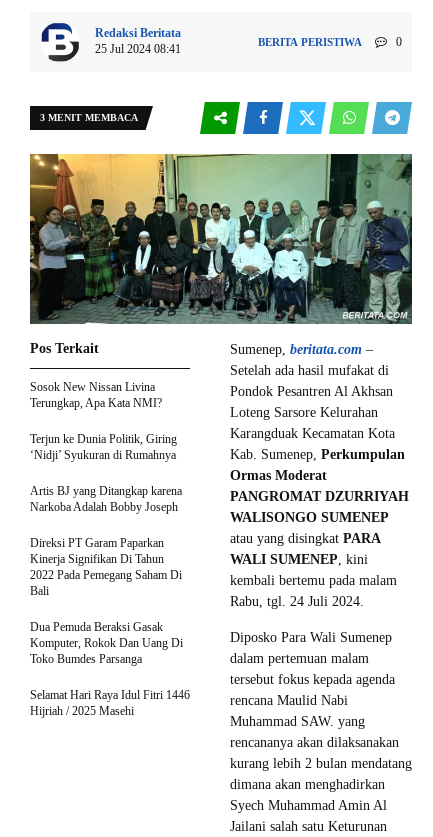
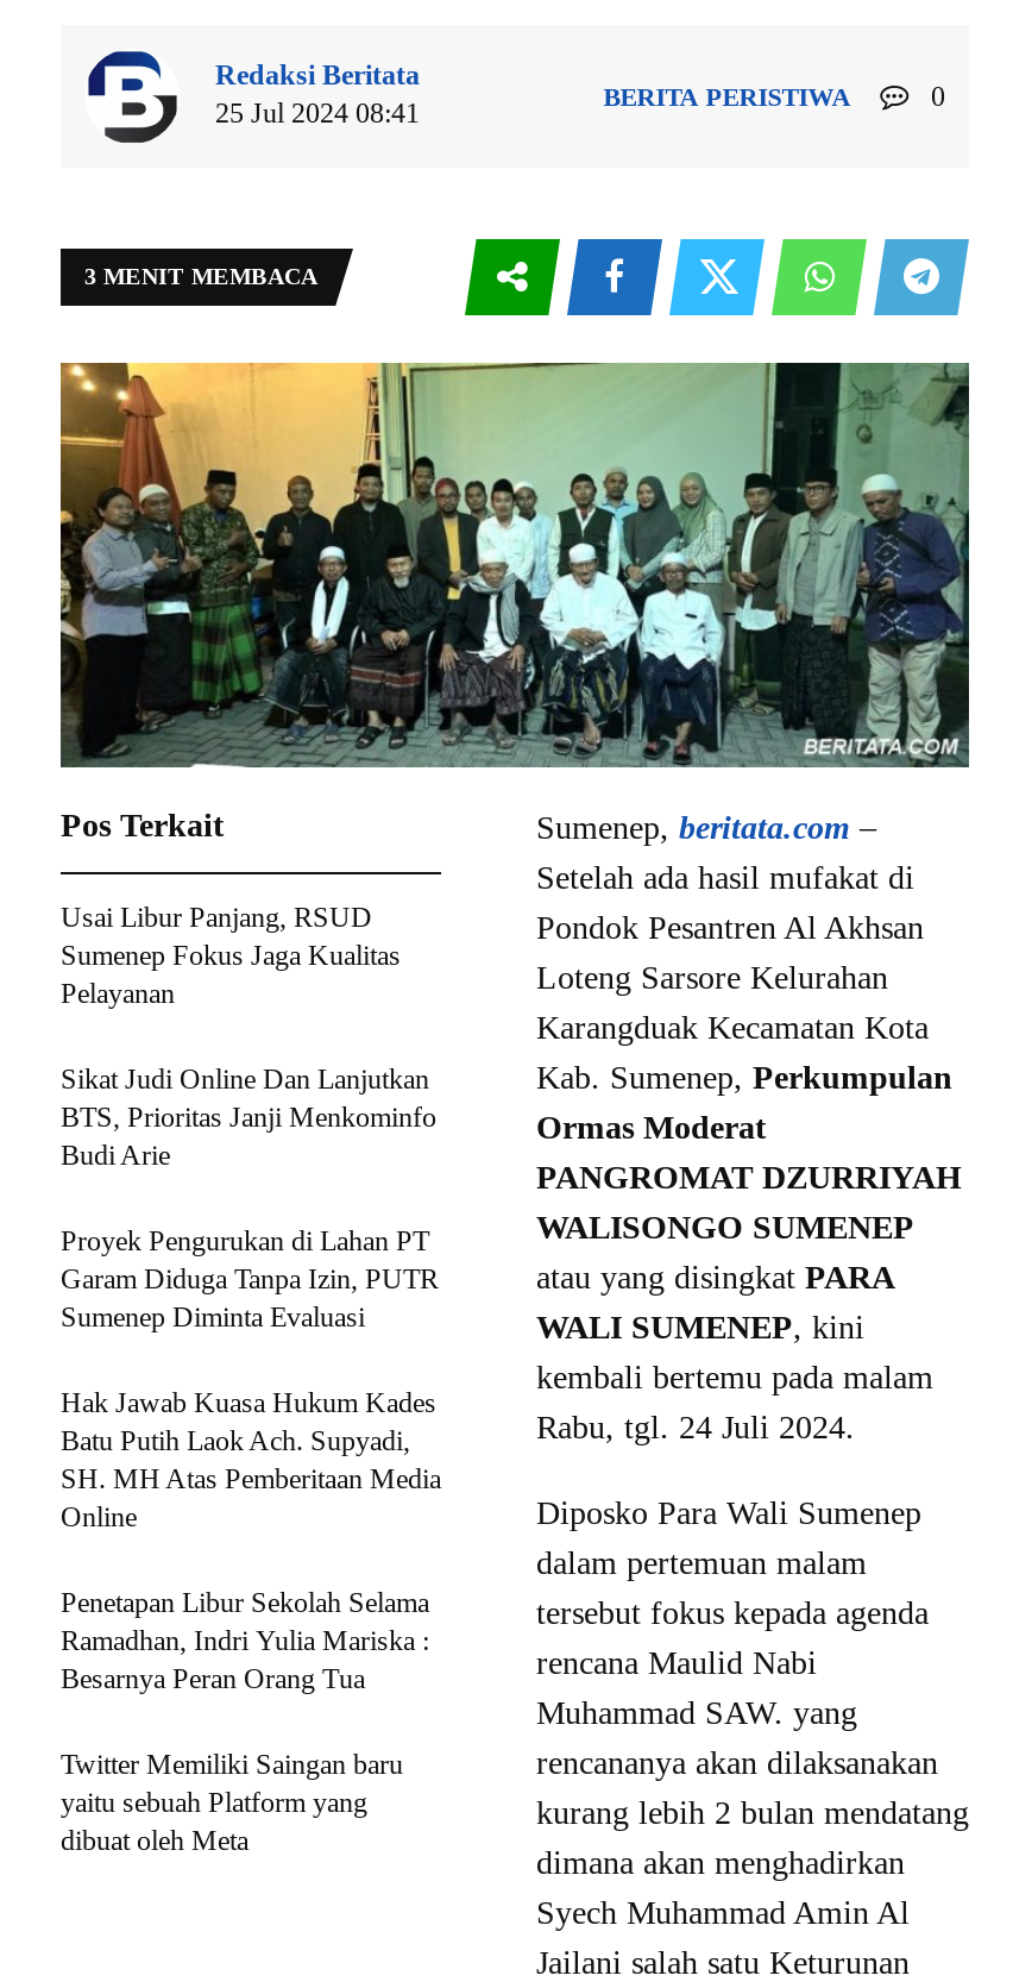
- Sosok New Nissan Livina
- Terungkap, Apa Kata NMI?
+ Usai Libur Panjang, RSUD
+ Sumenep Fokus Jaga Kualitas
+ Pelayanan

- Terjun ke Dunia Politik, Giring
- ‘Nidji’ Syukuran di Rumahnya
+ Sikat Judi Online Dan Lanjutkan
+ BTS, Prioritas Janji Menkominfo
+ Budi Arie

- Artis BJ yang Ditangkap karena
- Narkoba Adalah Bobby Joseph
+ Proyek Pengurukan di Lahan PT
+ Garam Diduga Tanpa Izin, PUTR
+ Sumenep Diminta Evaluasi

- Direksi PT Garam Paparkan
- Kinerja Signifikan Di Tahun
- 2022 Pada Pemegang Saham Di
- Bali
+ Hak Jawab Kuasa Hukum Kades
+ Batu Putih Laok Ach. Supyadi,
+ SH. MH Atas Pemberitaan Media
+ Online

- Dua Pemuda Beraksi Gasak
- Komputer, Rokok Dan Uang Di
- Toko Bumdes Parsanga
+ Penetapan Libur Sekolah Selama
+ Ramadhan, Indri Yulia Mariska :
+ Besarnya Peran Orang Tua

- Selamat Hari Raya Idul Fitri 1446
- Hijriah / 2025 Masehi
+ Twitter Memiliki Saingan baru
+ yaitu sebuah Platform yang
+ dibuat oleh Meta
